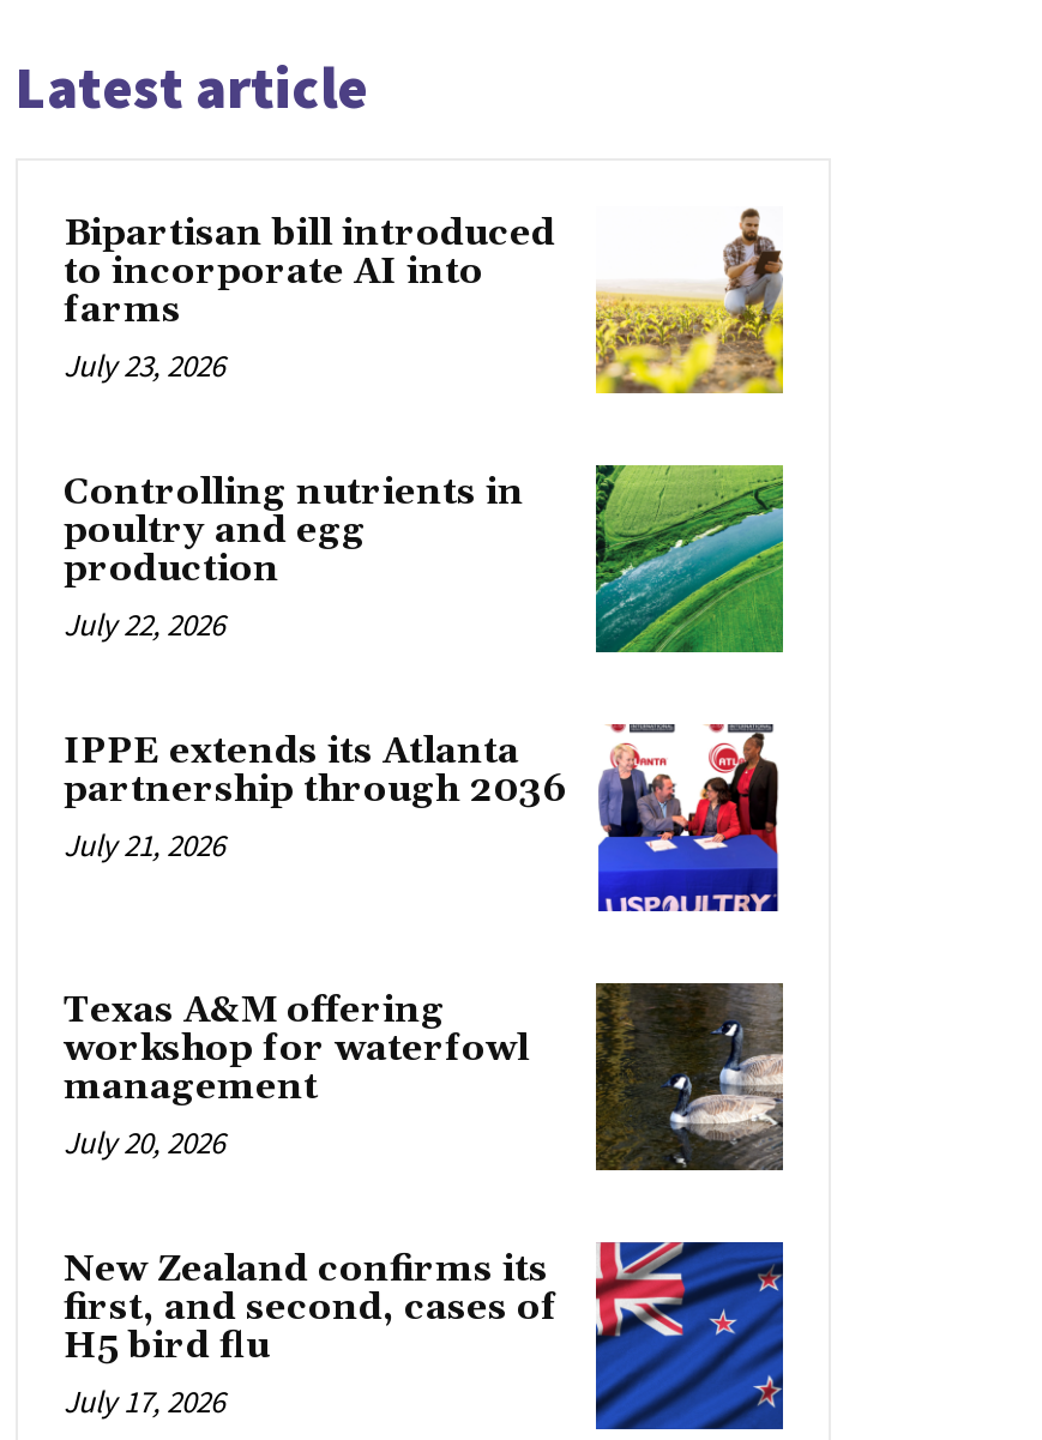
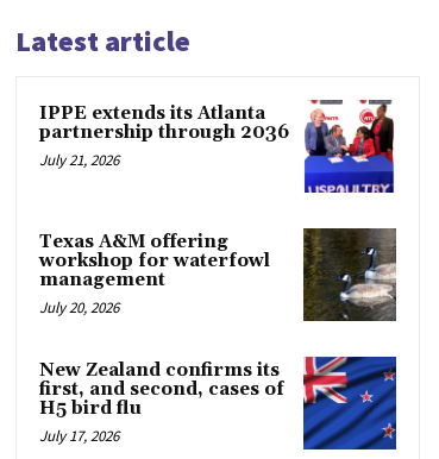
- [image]
- Bipartisan bill introduced
- to incorporate AI into
- farms
- July 23, 2026
- Controlling nutrients in
- poultry and egg
- production
- July 22, 2026

- [image]
